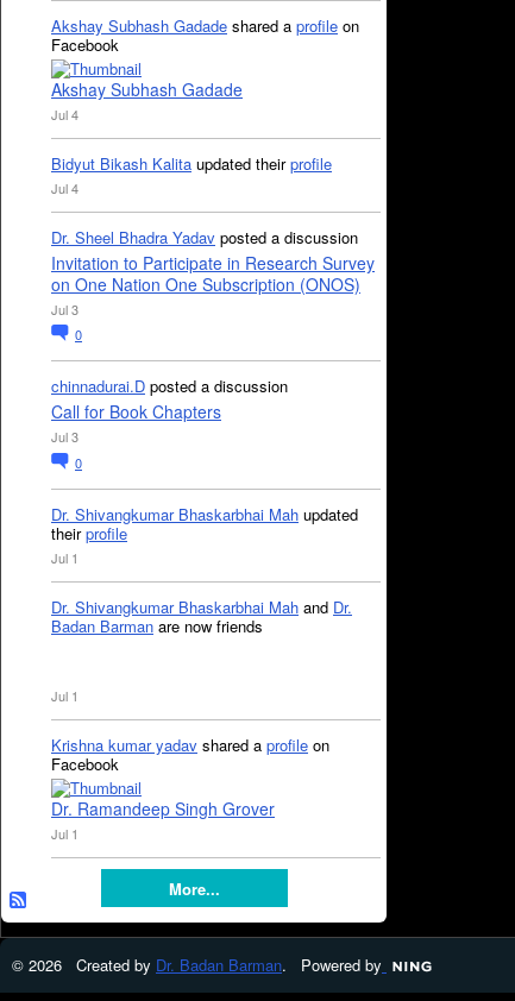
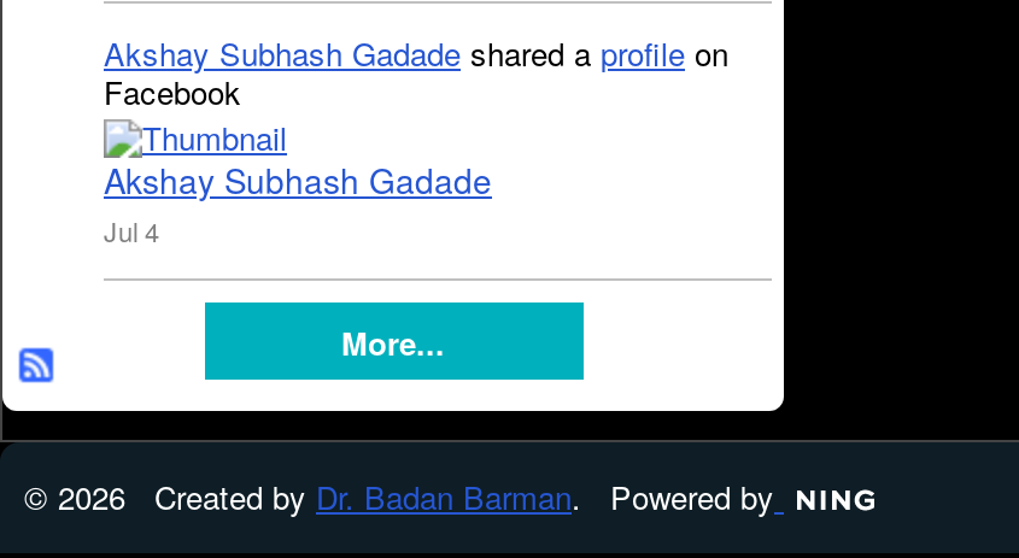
- Bidyut Bikash Kalita updated their profile
- Jul 4
- Dr. Sheel Bhadra Yadav posted a discussion
- Invitation to Participate in Research Survey
- on One Nation One Subscription (ONOS)
- Jul 3
- 0
- chinnadurai.D posted a discussion
- Call for Book Chapters
- Jul 3
- 0
- Dr. Shivangkumar Bhaskarbhai Mah updated
- theirprofile
- Jul 1
- Dr. Shivangkumar Bhaskarbhai Mah and Dr.
- Badan Barmanare now friends
- Jul 1
- Krishna kumar yadav shared a profile on
- Facebook
- Dr. Ramandeep Singh Grover
- Jul 1
